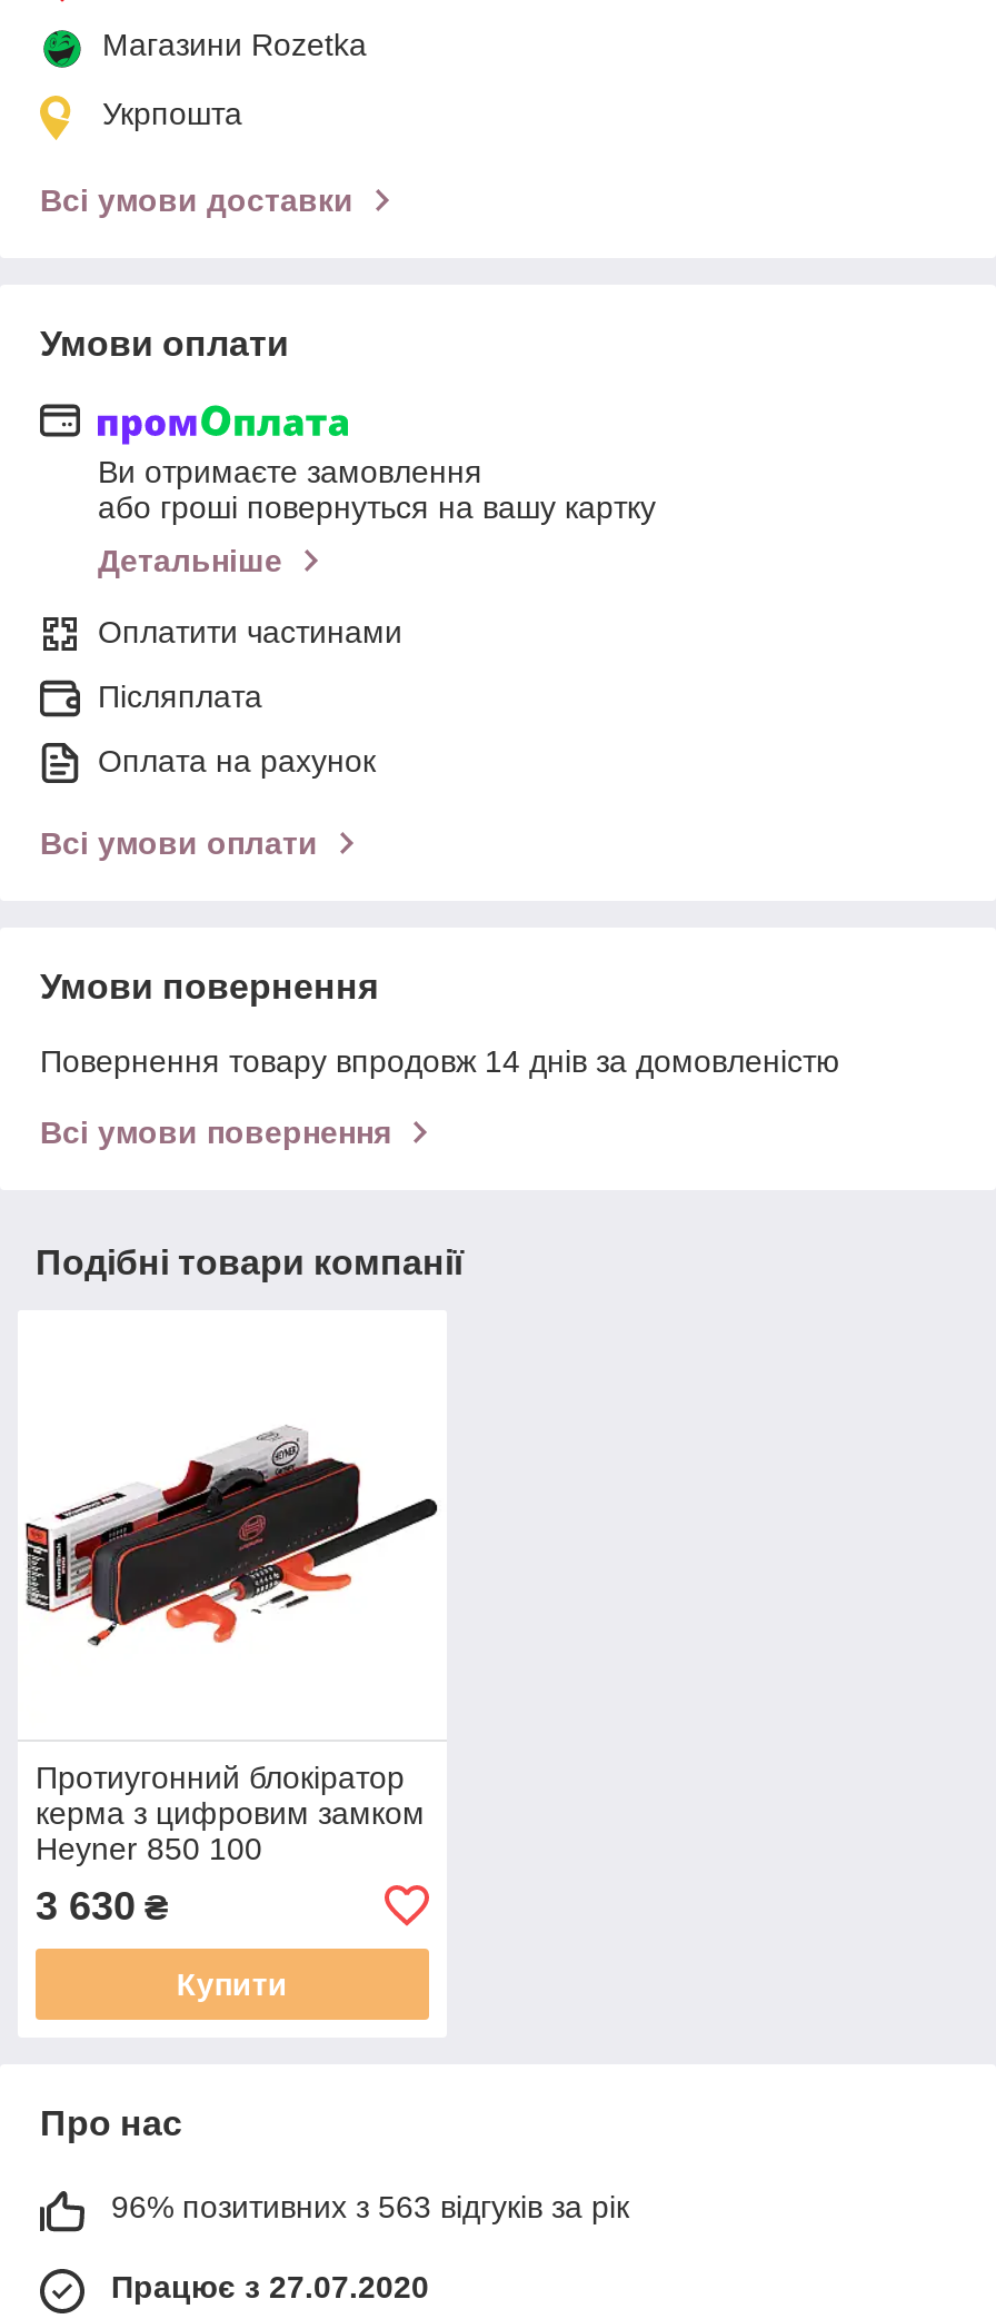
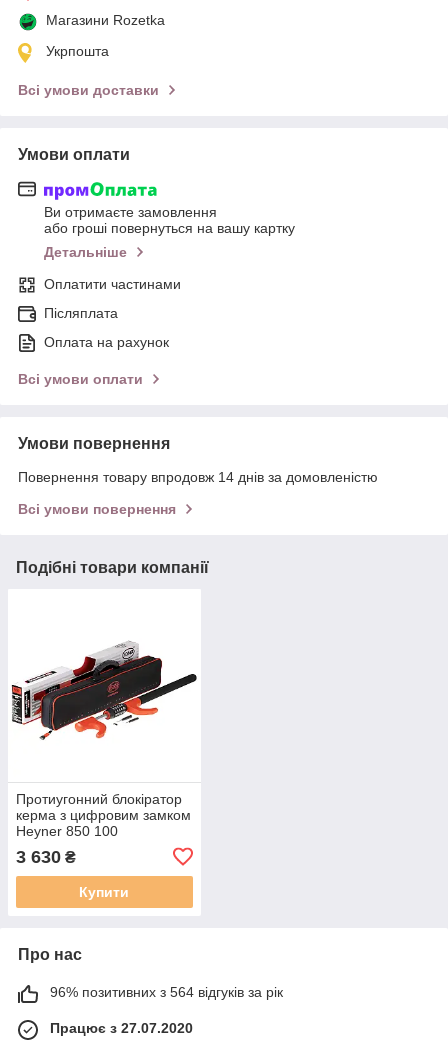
- 96% позитивних з 563 відгуків за рік
+ 96% позитивних з 564 відгуків за рік
